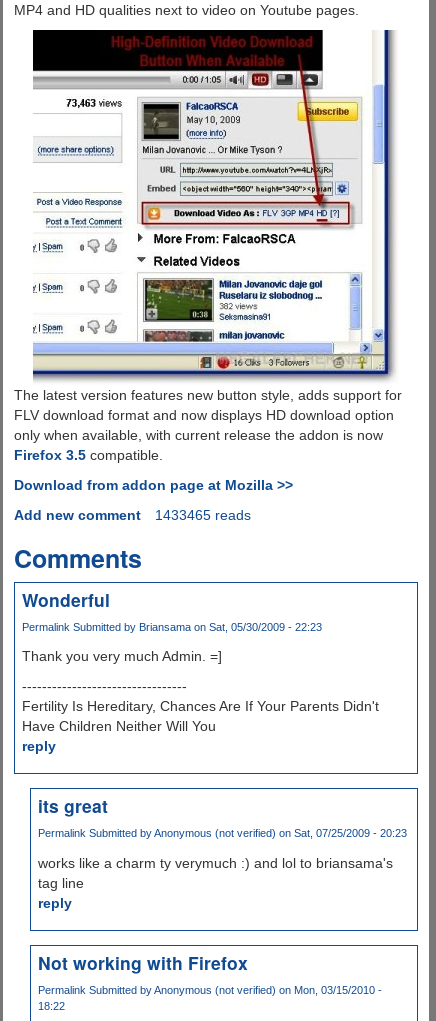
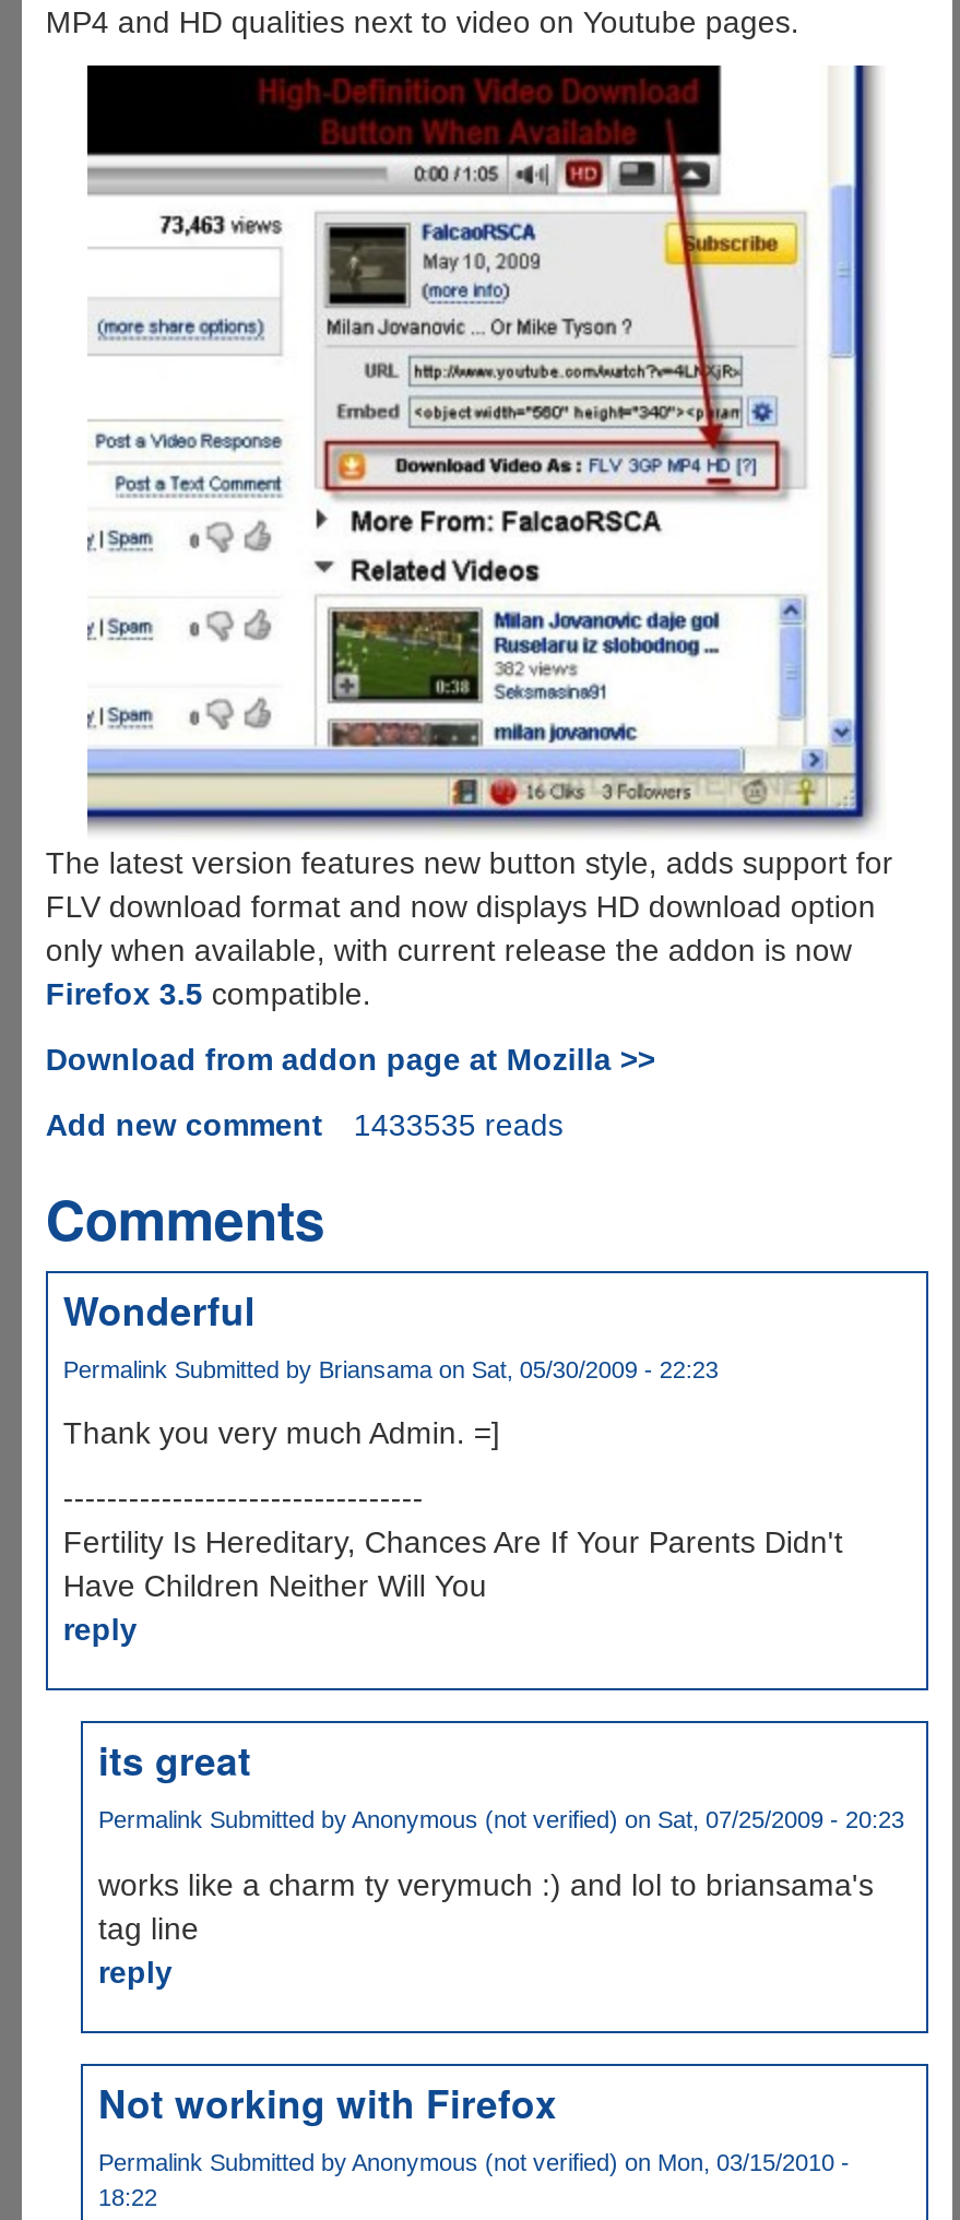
- Add new comment 1433465 reads
+ Add new comment 1433535 reads
